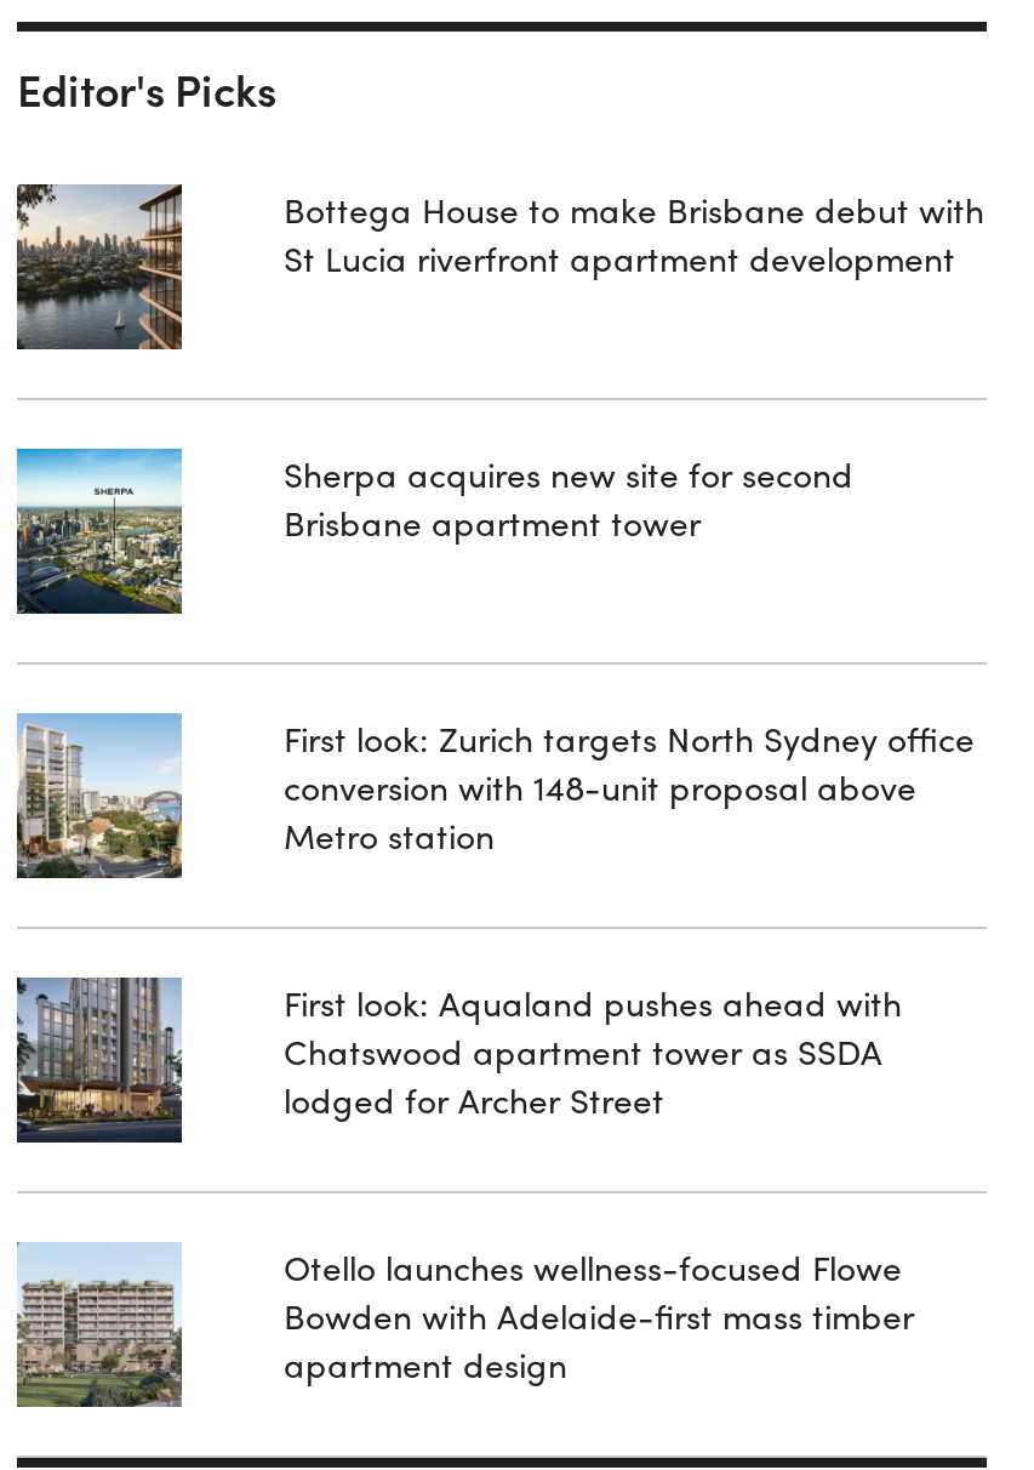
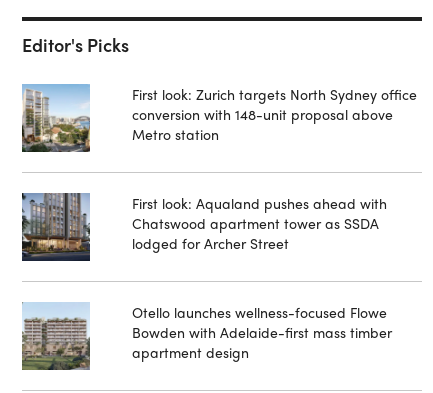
- [image]

- Bottega House to make Brisbane debut with
- St Lucia riverfront apartment development

- [image]

- Sherpa acquires new site for second
- Brisbane apartment tower
